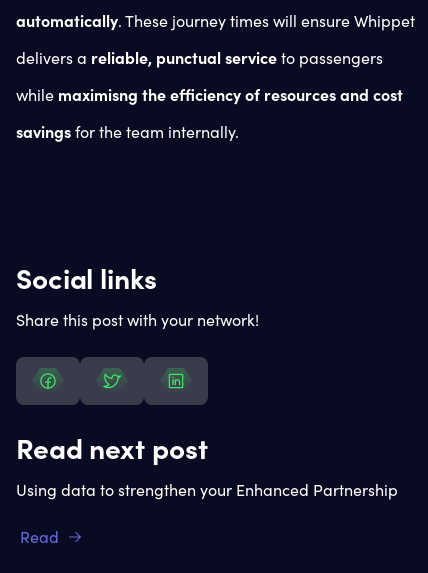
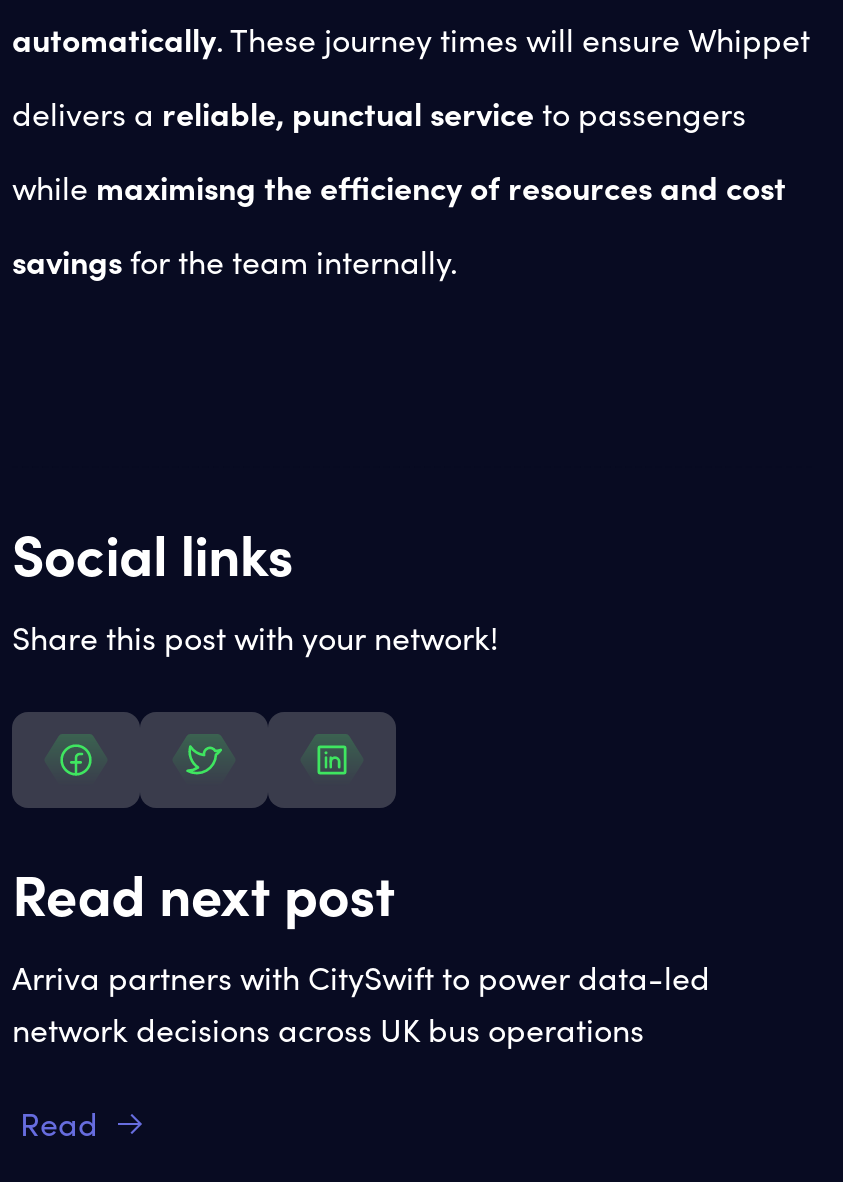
- Using data to strengthen your Enhanced Partnership
+ Arriva partners with CitySwift to power data-led
+ network decisions across UK bus operations
